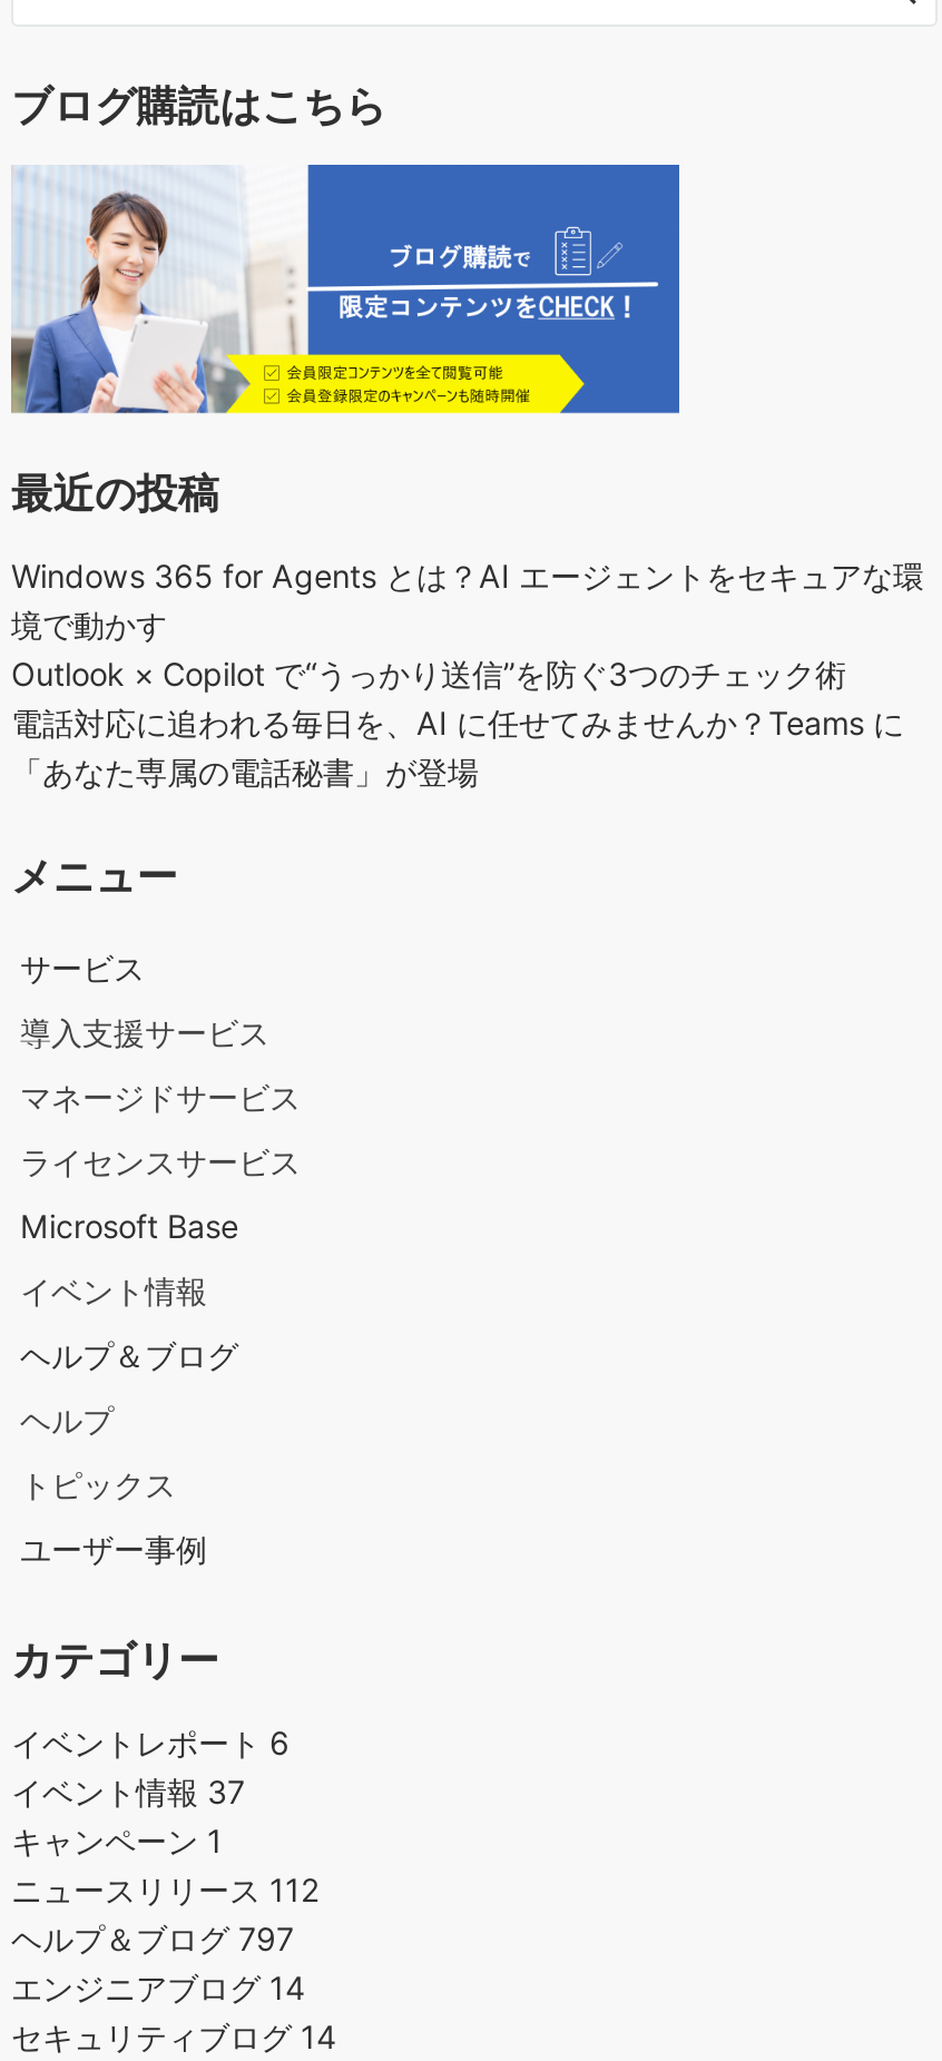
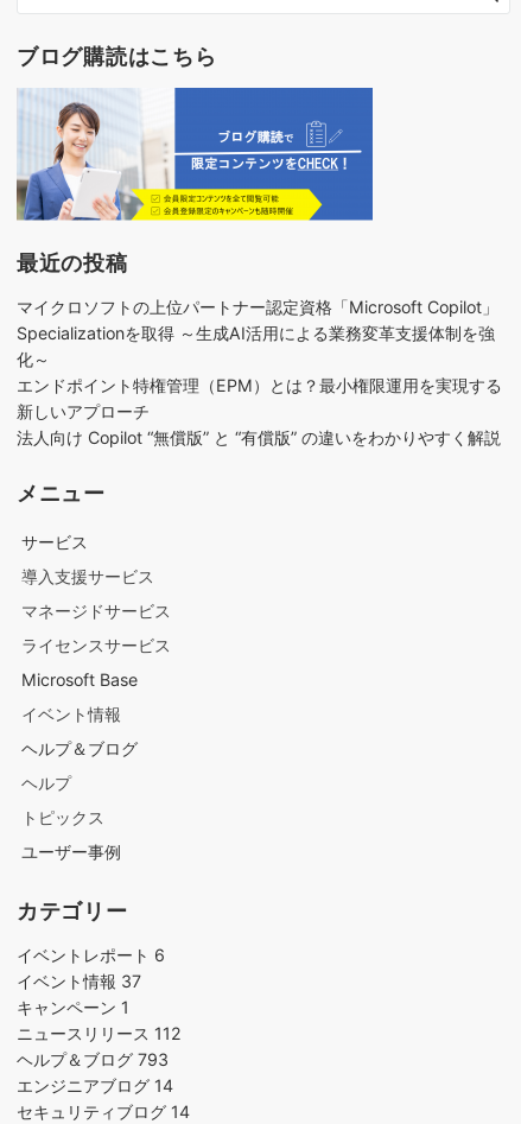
- Windows 365 for Agents とは？AI エージェントをセキュアな環
- 境で動かす
- Outlook × Copilot で“うっかり送信”を防ぐ3つのチェック術
- 電話対応に追われる毎日を、AI に任せてみませんか？Teams に
- 「あなた専属の電話秘書」が登場
+ マイクロソフトの上位パートナー認定資格「Microsoft Copilot」
+ Specializationを取得 ～生成AI活用による業務変革支援体制を強
+ 化～
+ エンドポイント特権管理（EPM）とは？最小権限運用を実現する
+ 新しいアプローチ
+ 法人向け Copilot “無償版” と “有償版” の違いをわかりやすく解説

- ヘルプ＆ブログ797
+ ヘルプ＆ブログ793
